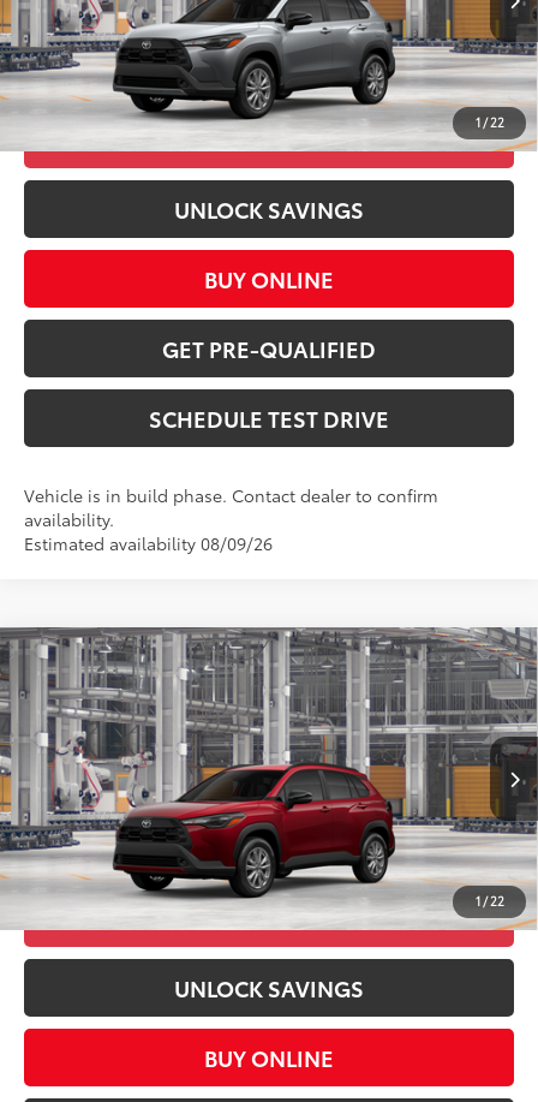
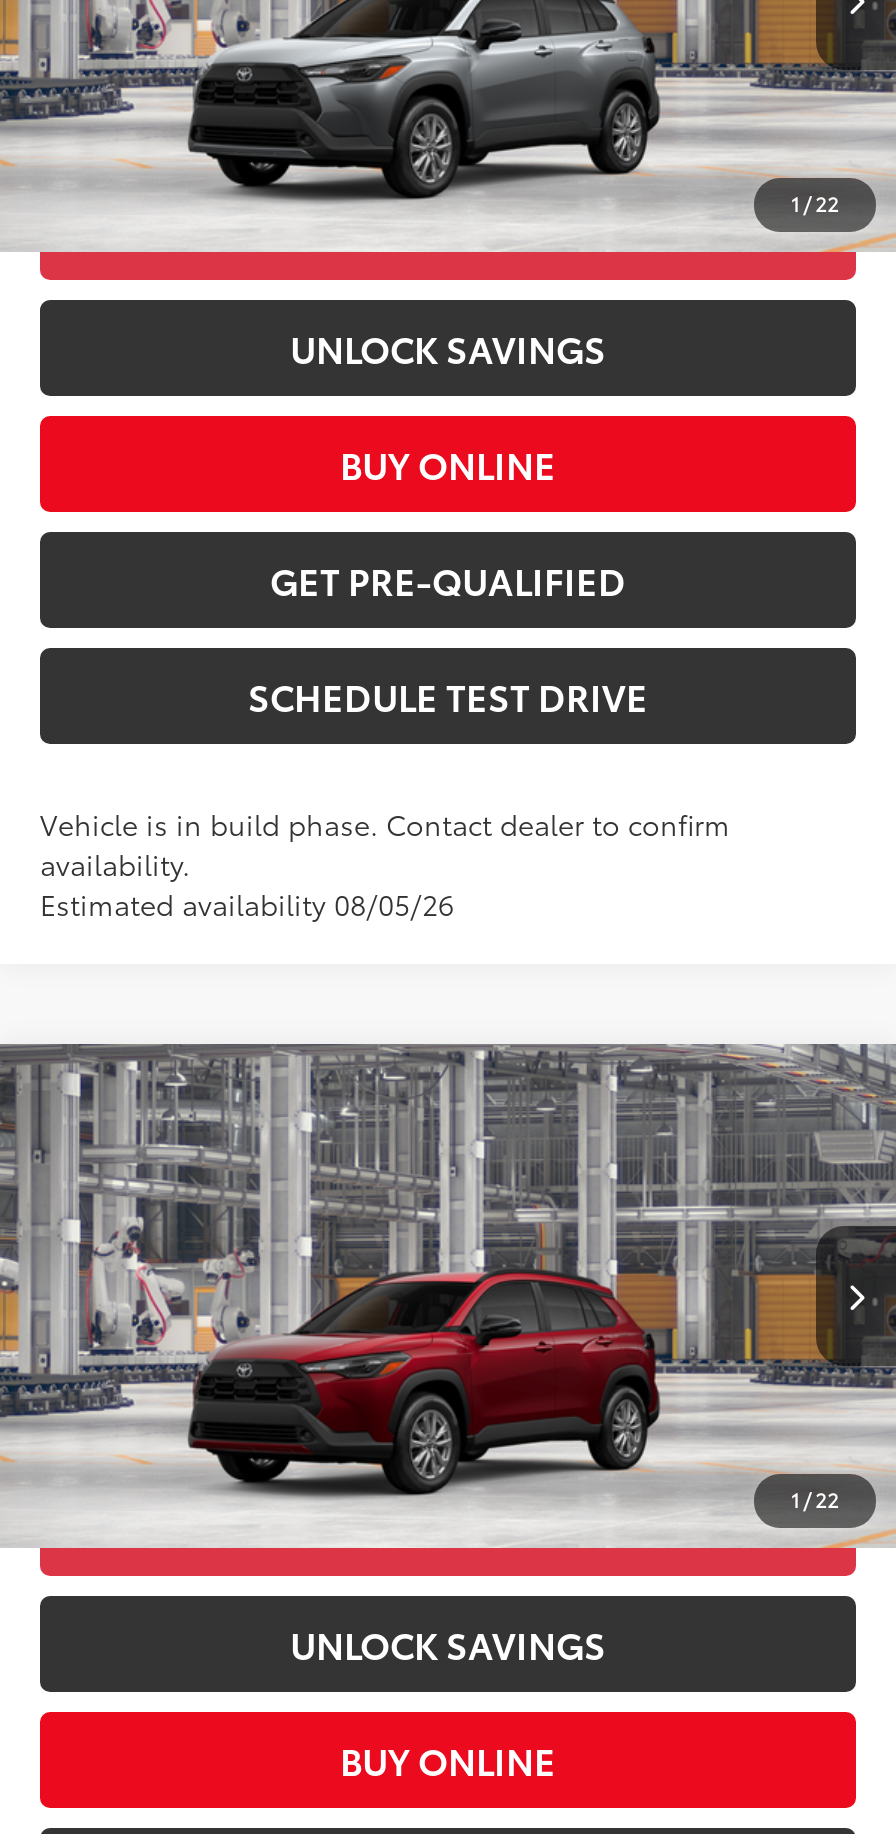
- Estimated availability 08/09/26
+ Estimated availability 08/05/26
